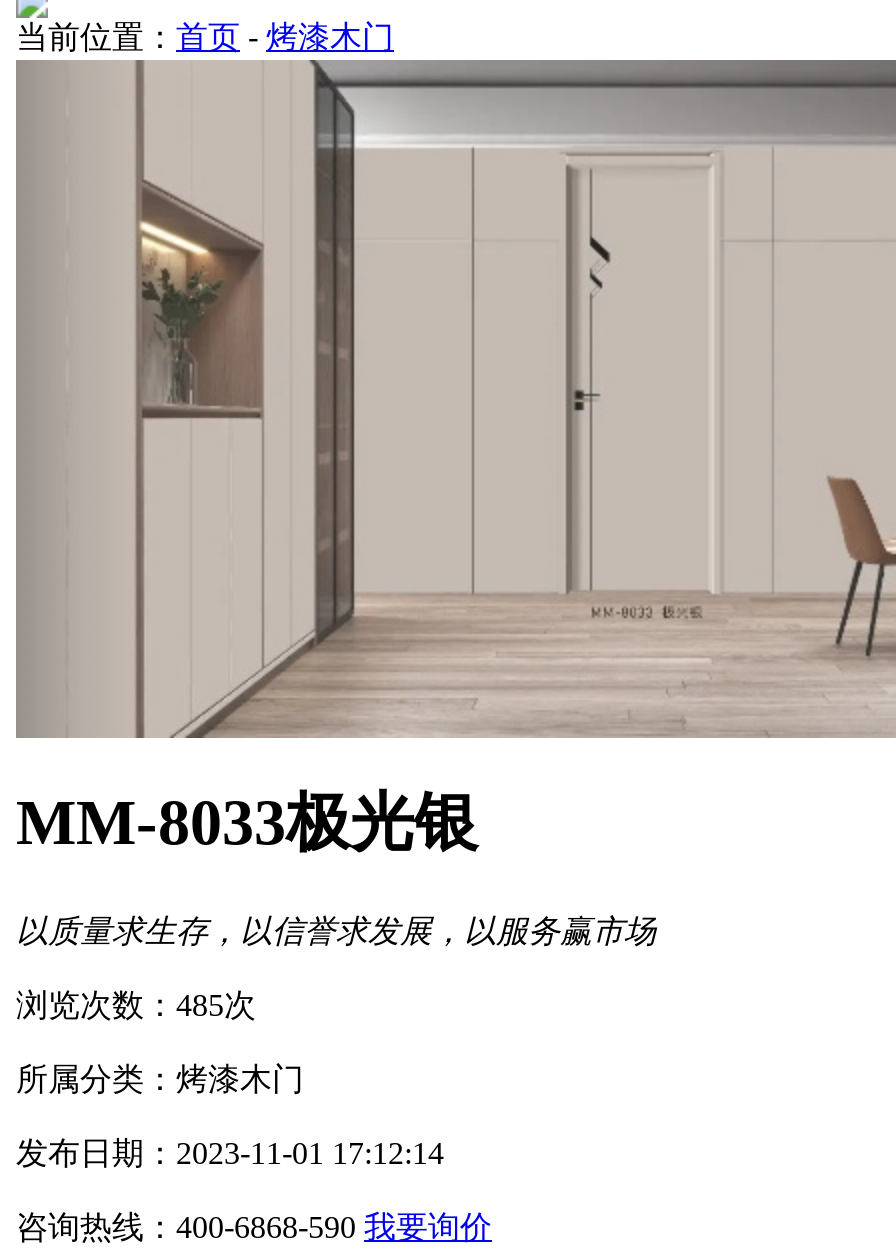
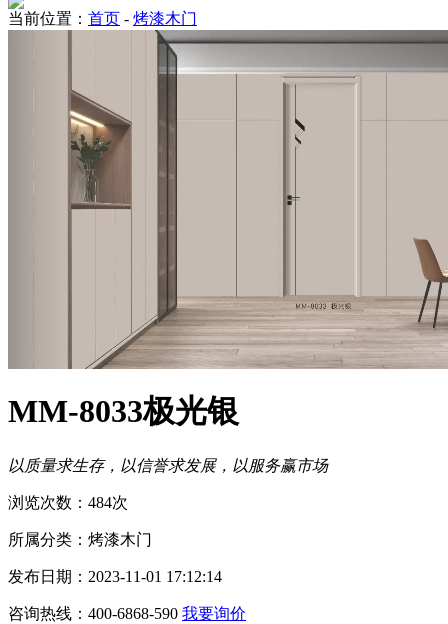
- 浏览次数：485次
+ 浏览次数：484次
